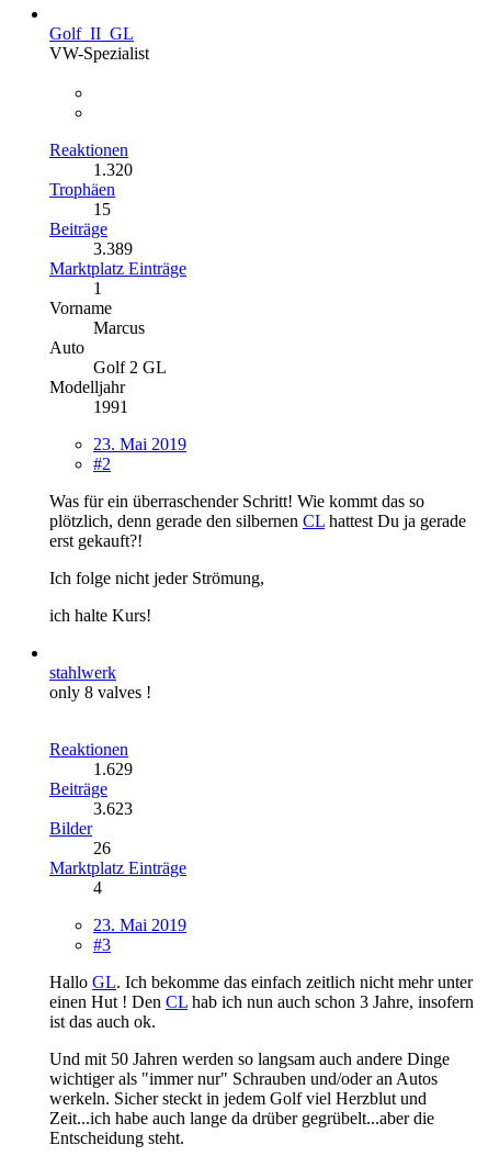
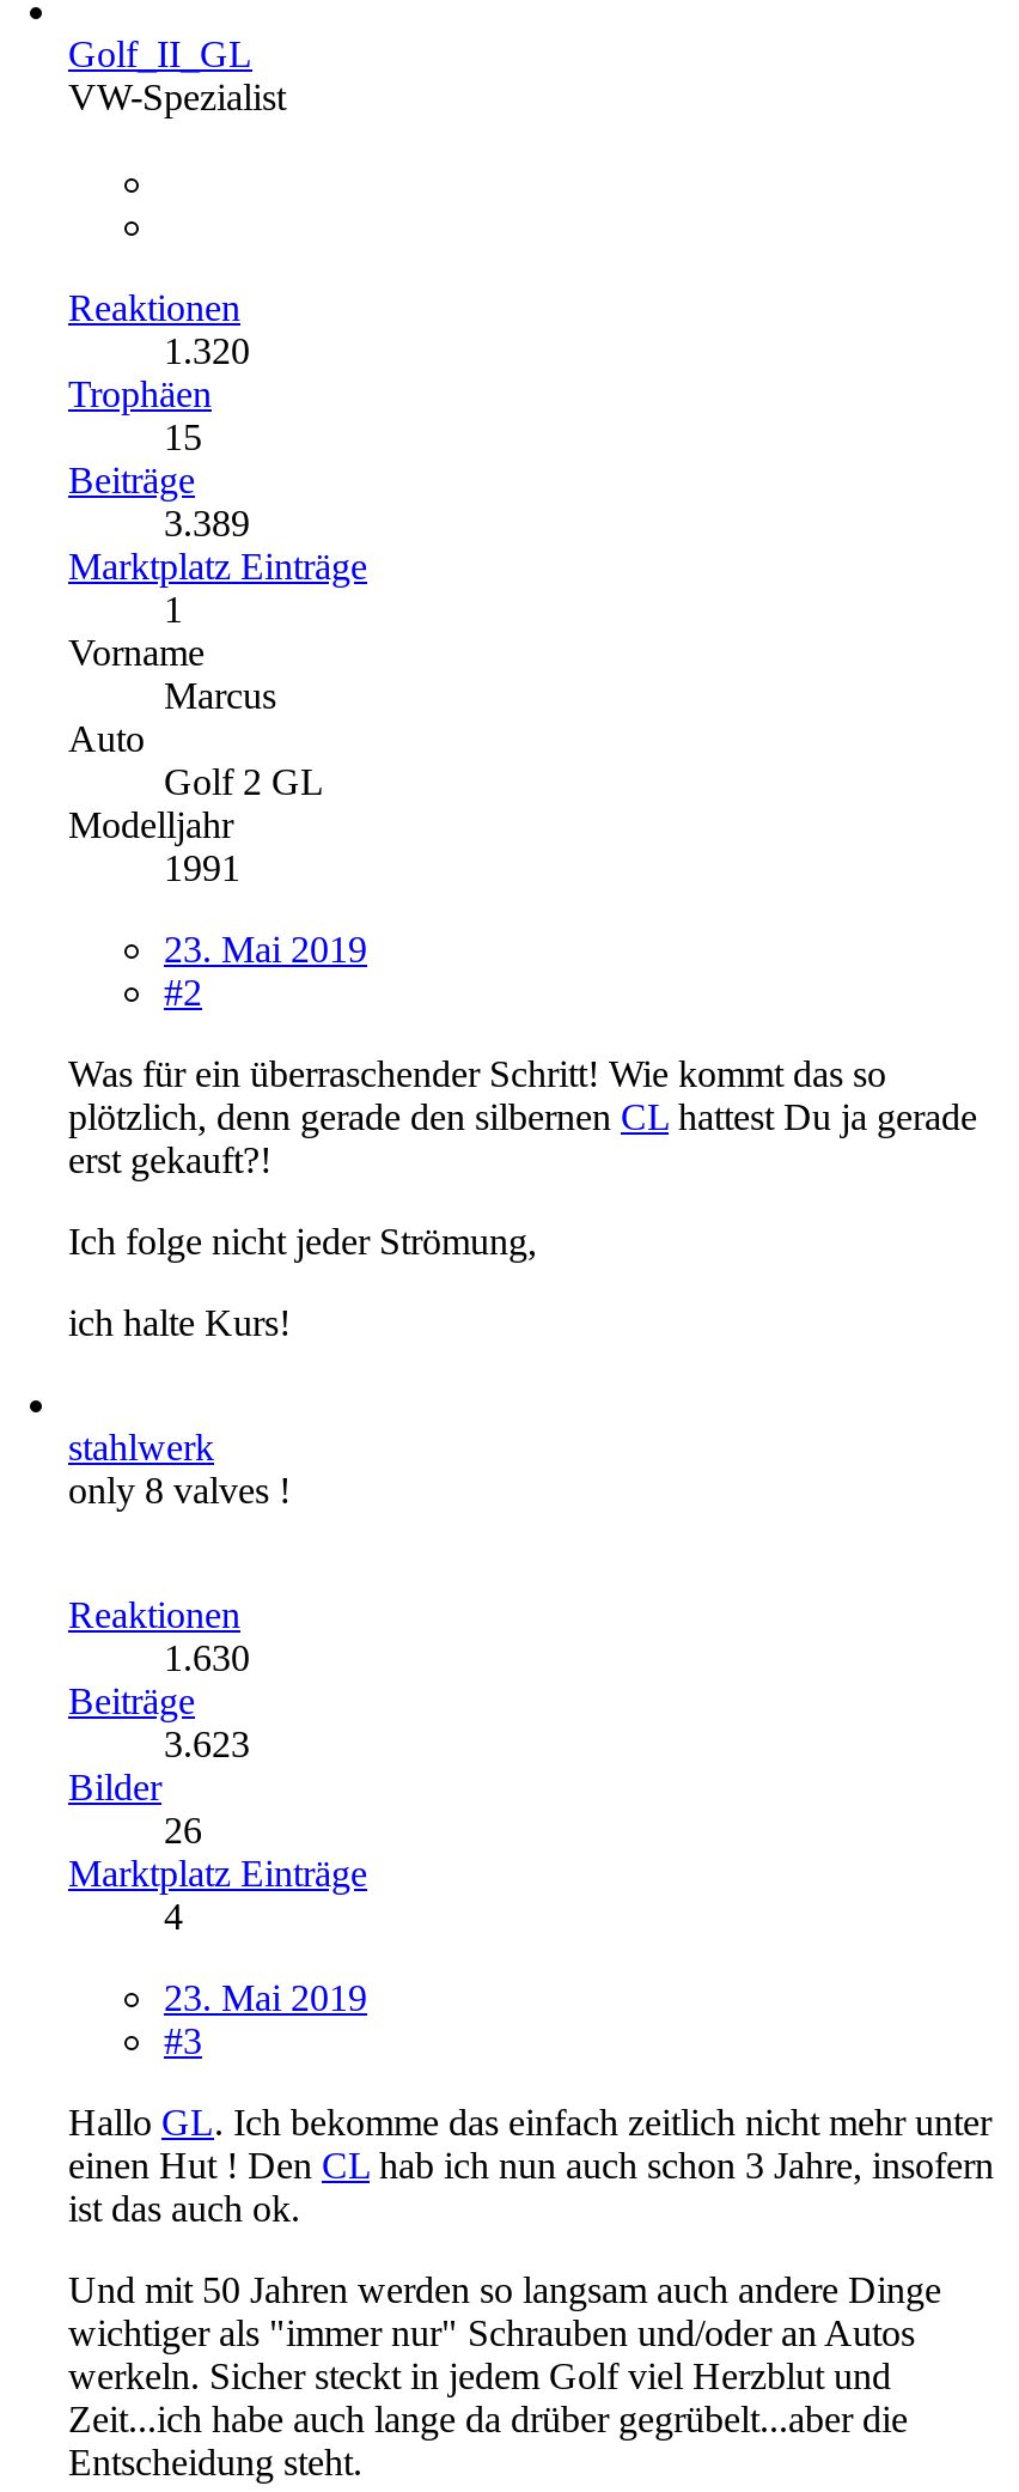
- 1.629
+ 1.630
